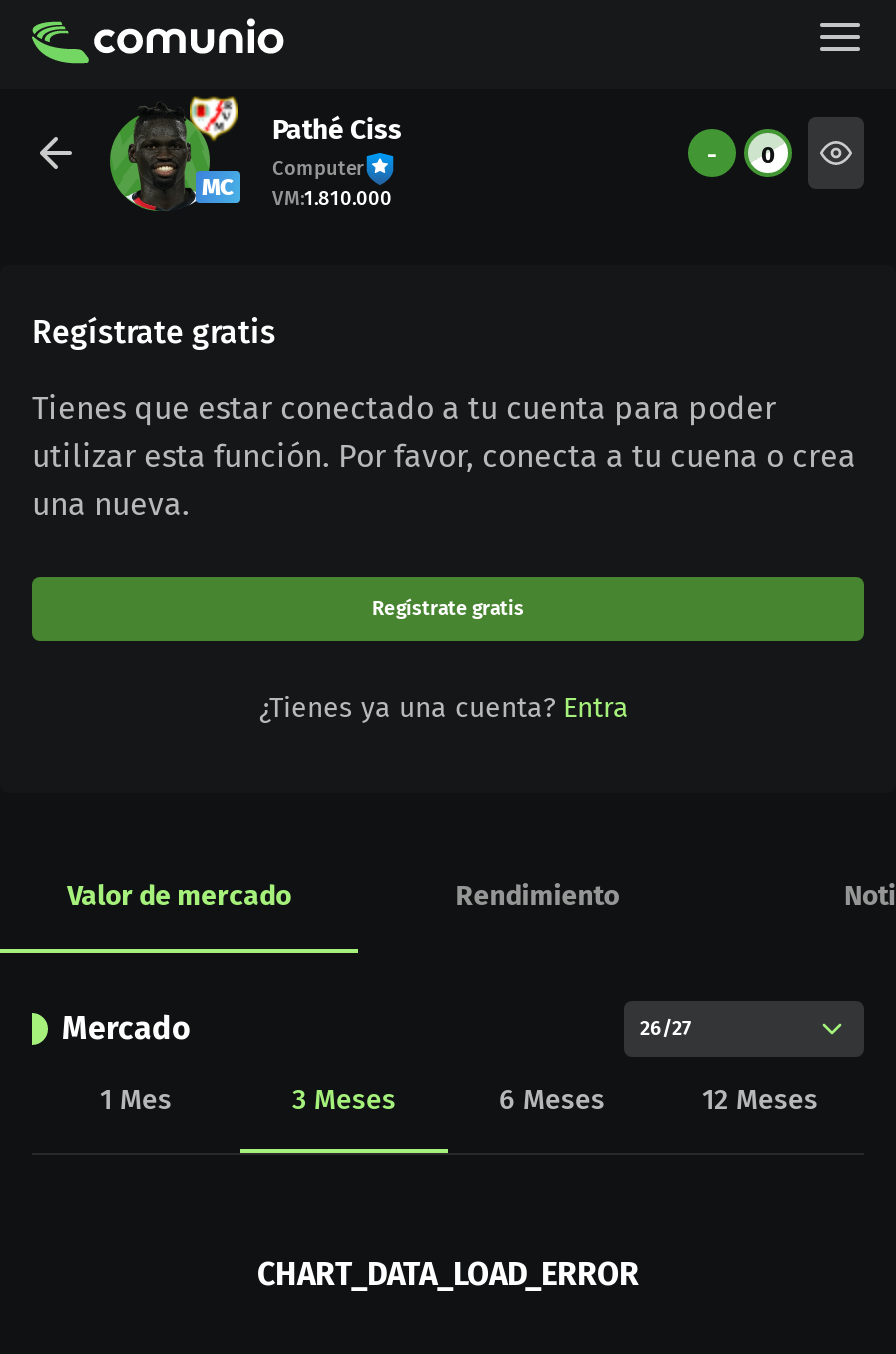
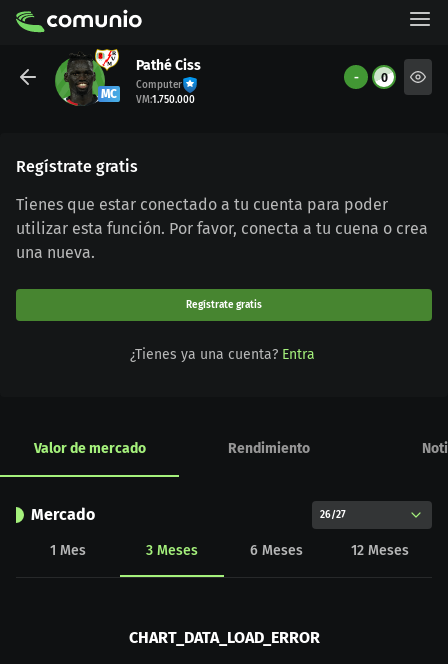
- MC VM 1.810.000
+ MC VM 1.750.000
